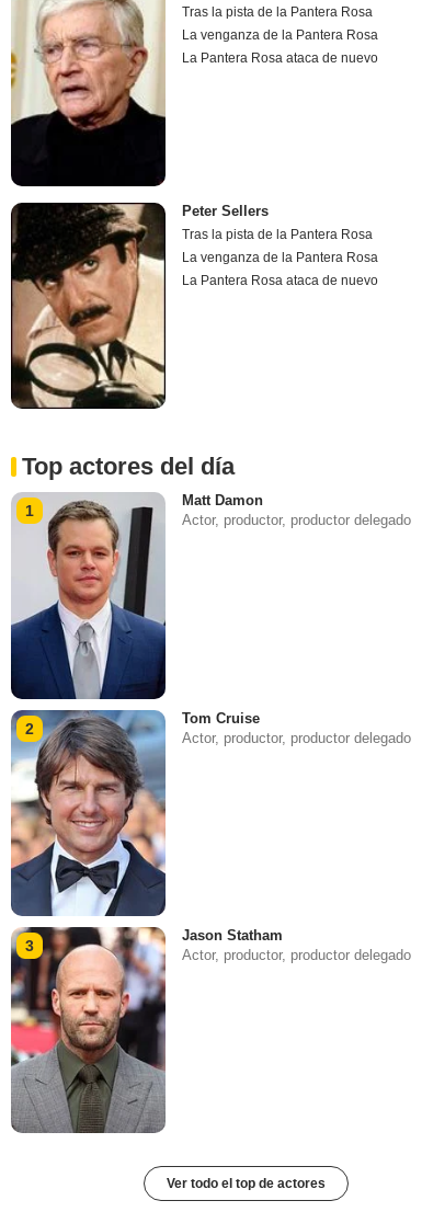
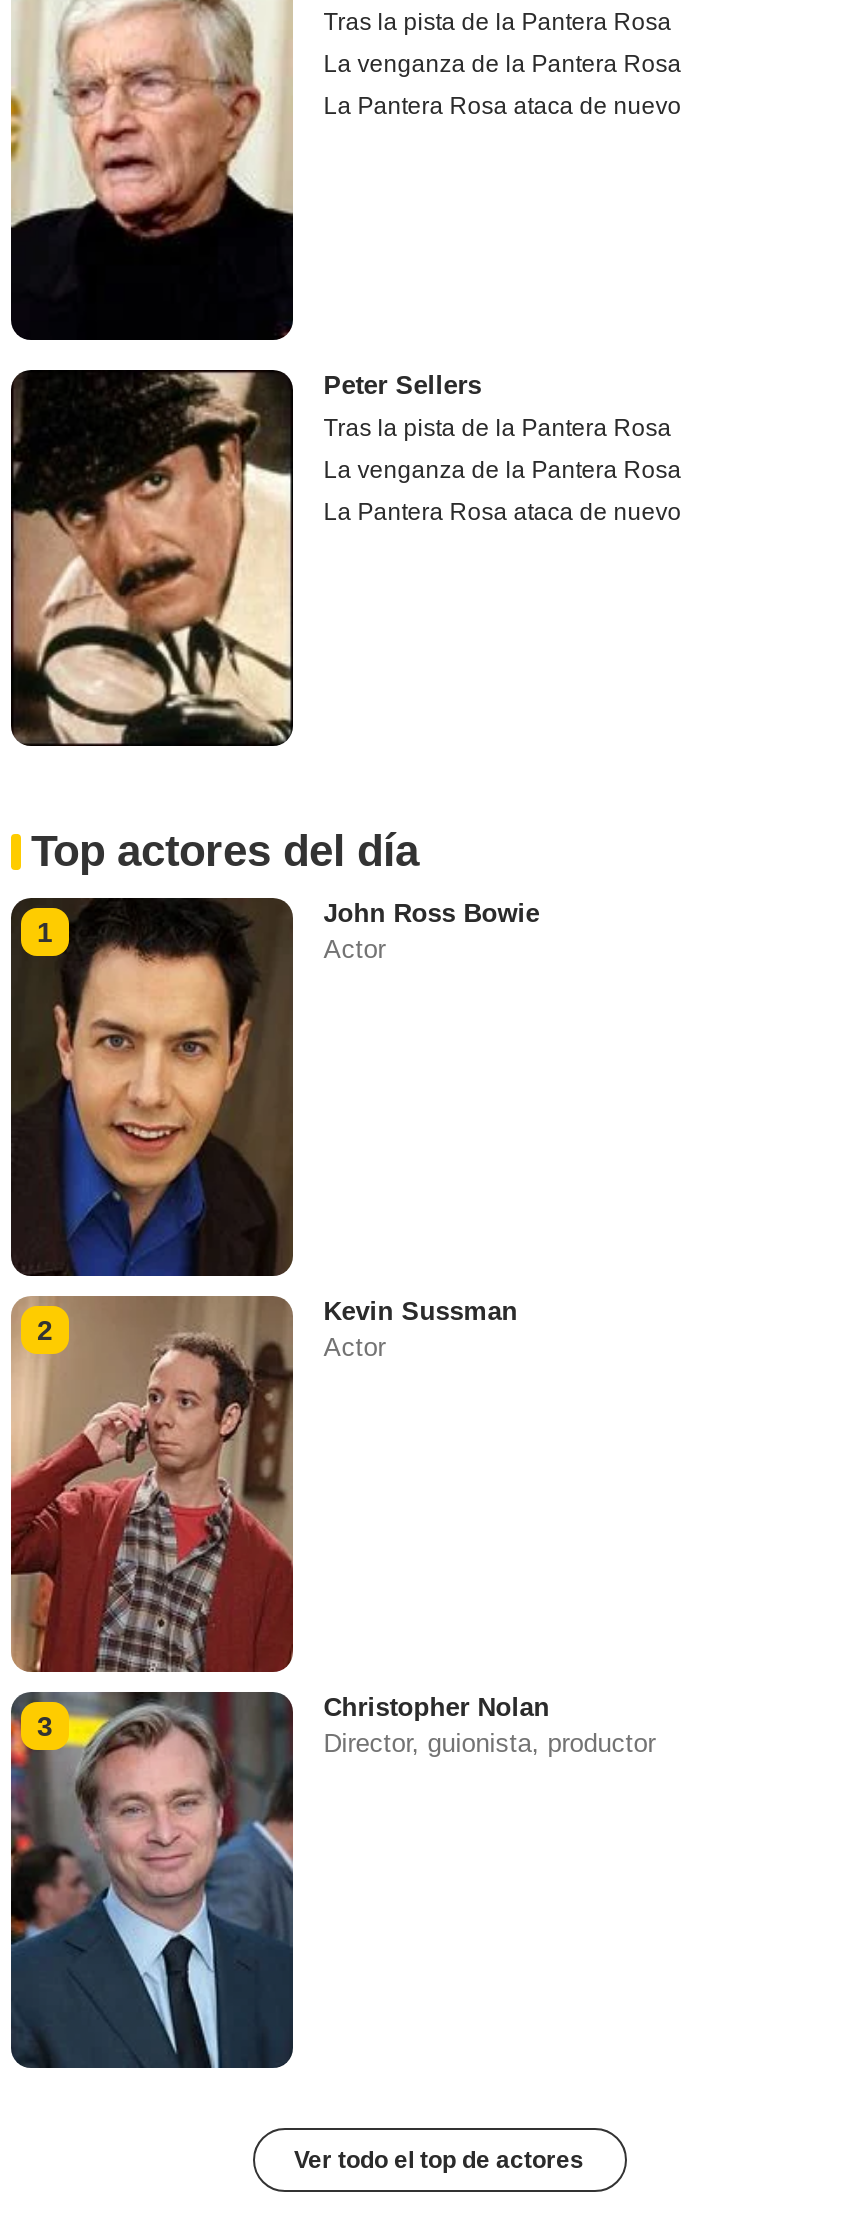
- [image]
- Matt Damon
- Actor, productor, productor delegado
+ [image]
+ John Ross Bowie
+ Actor

- [image]
- Tom Cruise
- Actor, productor, productor delegado
+ [image]
+ Kevin Sussman
+ Actor

- [image]
- Jason Statham
- Actor, productor, productor delegado
+ [image]
+ Christopher Nolan
+ Director, guionista, productor
